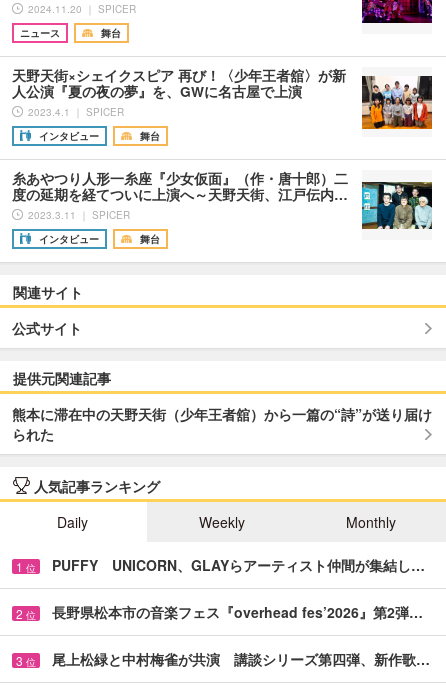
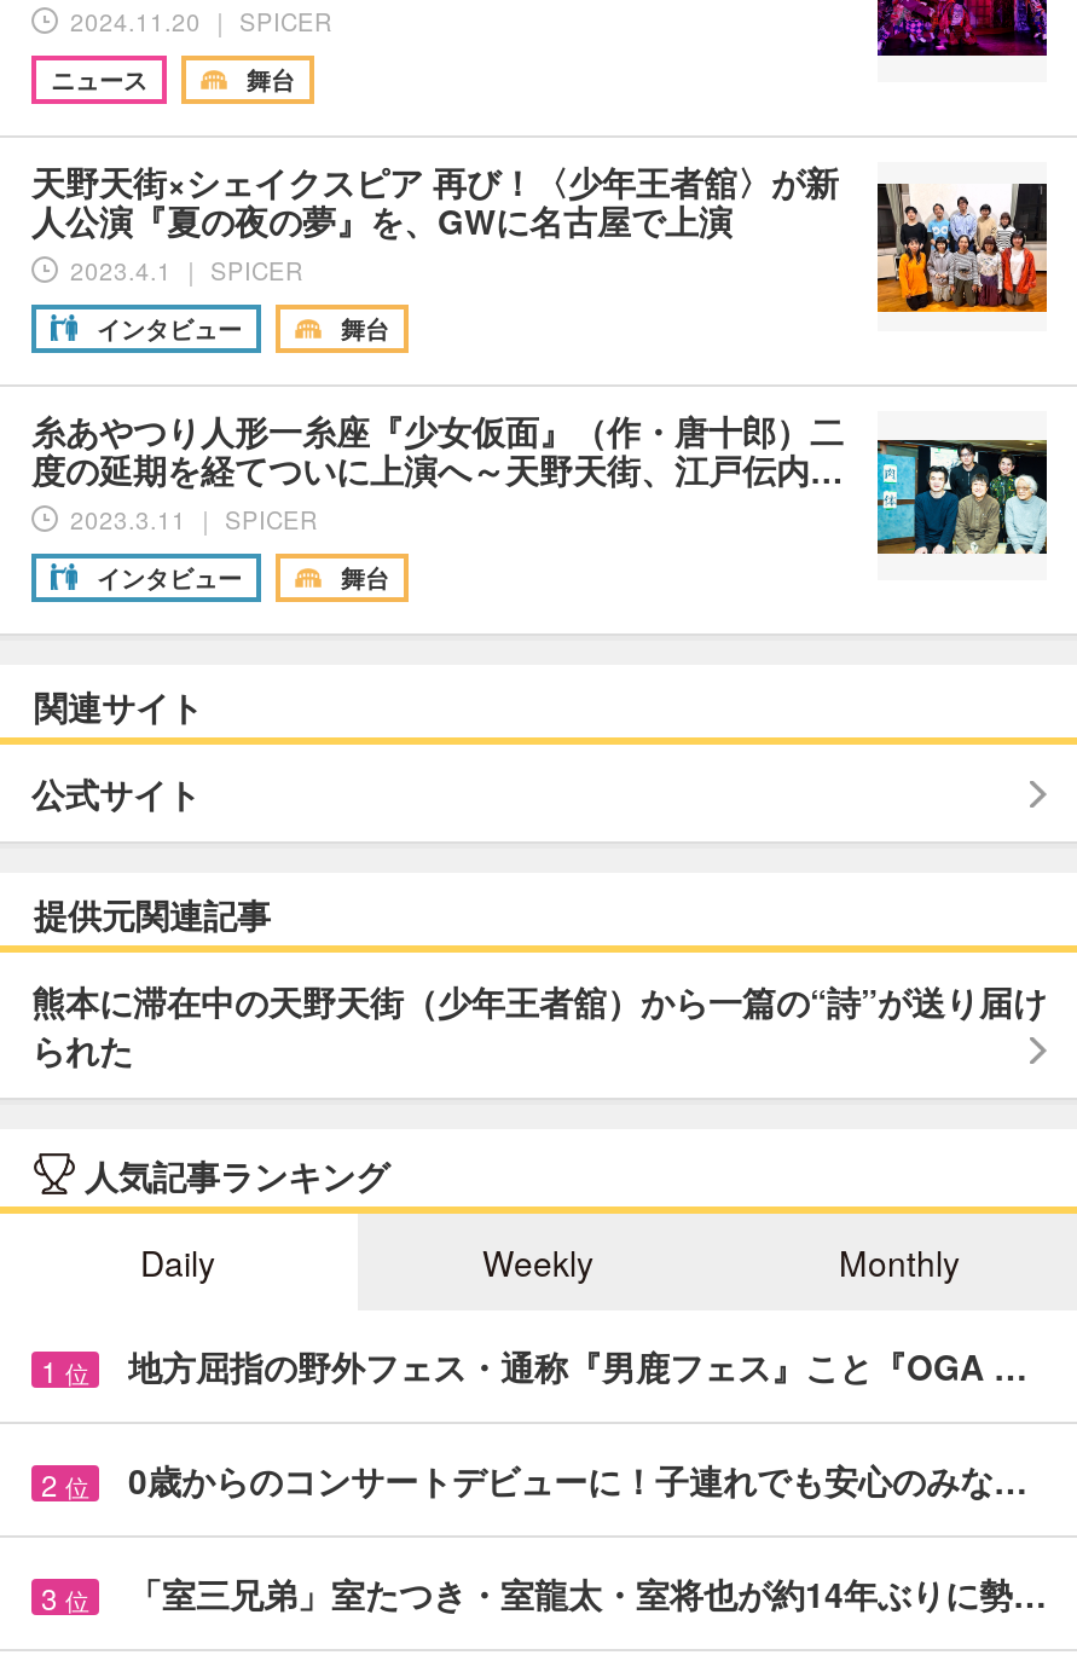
- PUFFY UNICORN、GLAYらアーティスト仲間が集結し…
+ 地方屈指の野外フェス・通称『男鹿フェス』こと『OGA …

- 長野県松本市の音楽フェス『overhead fes’2026』第2弾…
+ 0歳からのコンサートデビューに！子連れでも安心のみな…

- 尾上松緑と中村梅雀が共演 講談シリーズ第四弾、新作歌…
+ 「室三兄弟」室たつき・室龍太・室将也が約14年ぶりに勢…
